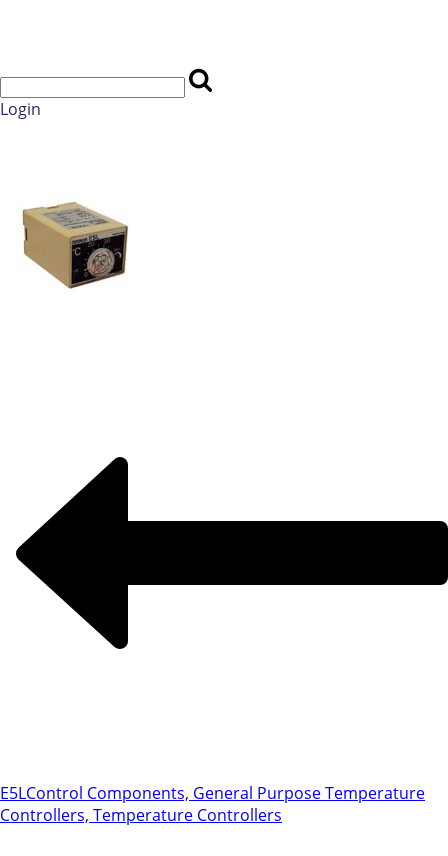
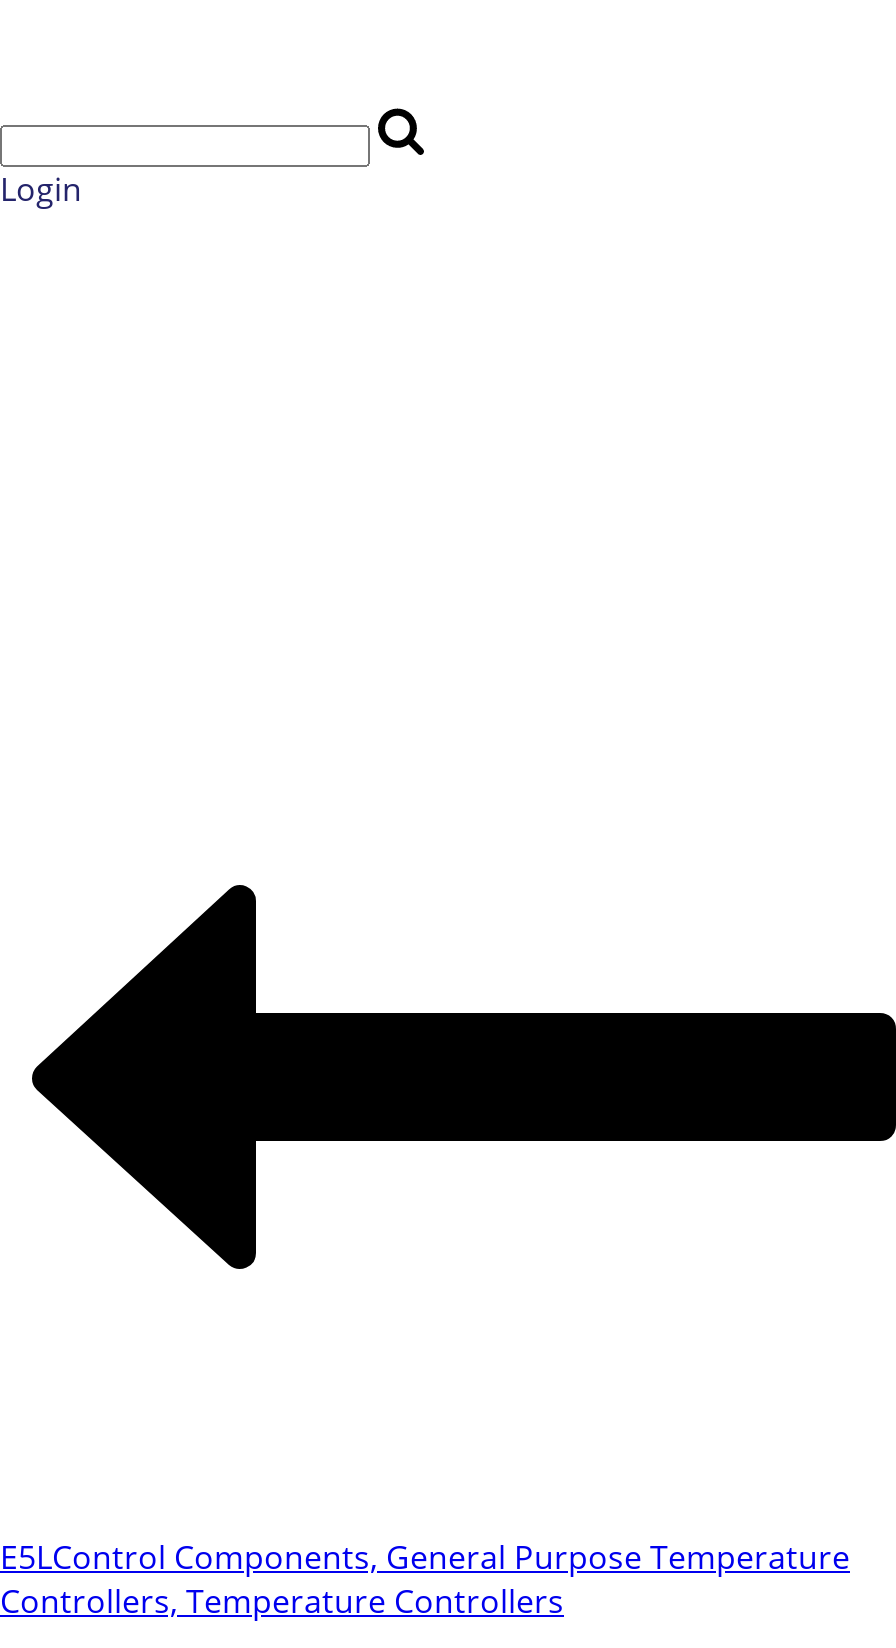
- [image]
